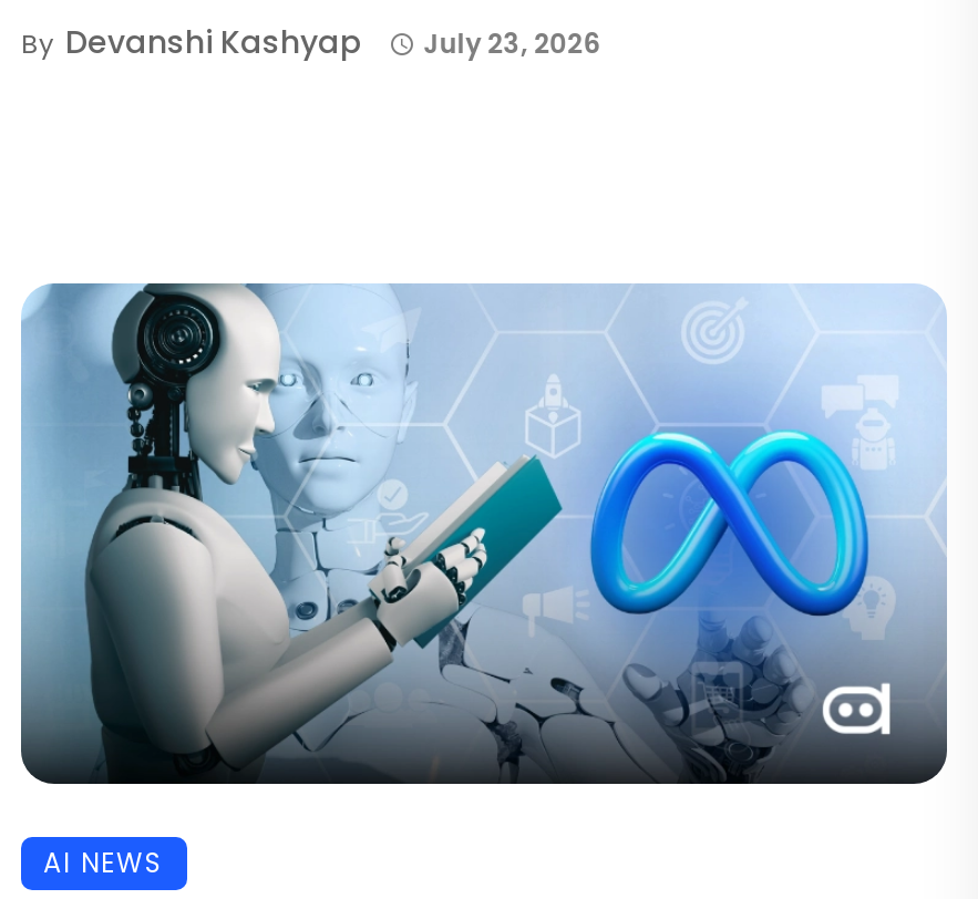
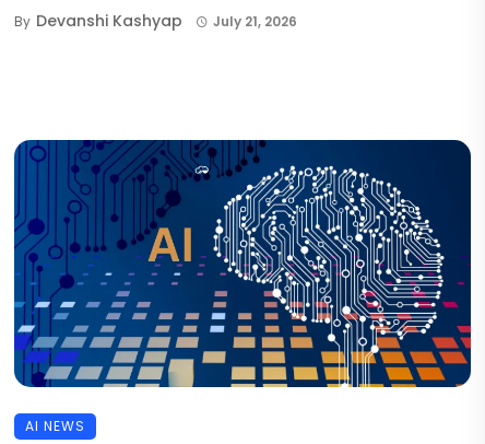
- By Devanshi Kashyap July 23, 2026
+ By Devanshi Kashyap July 21, 2026

- [image]
+ [image]
